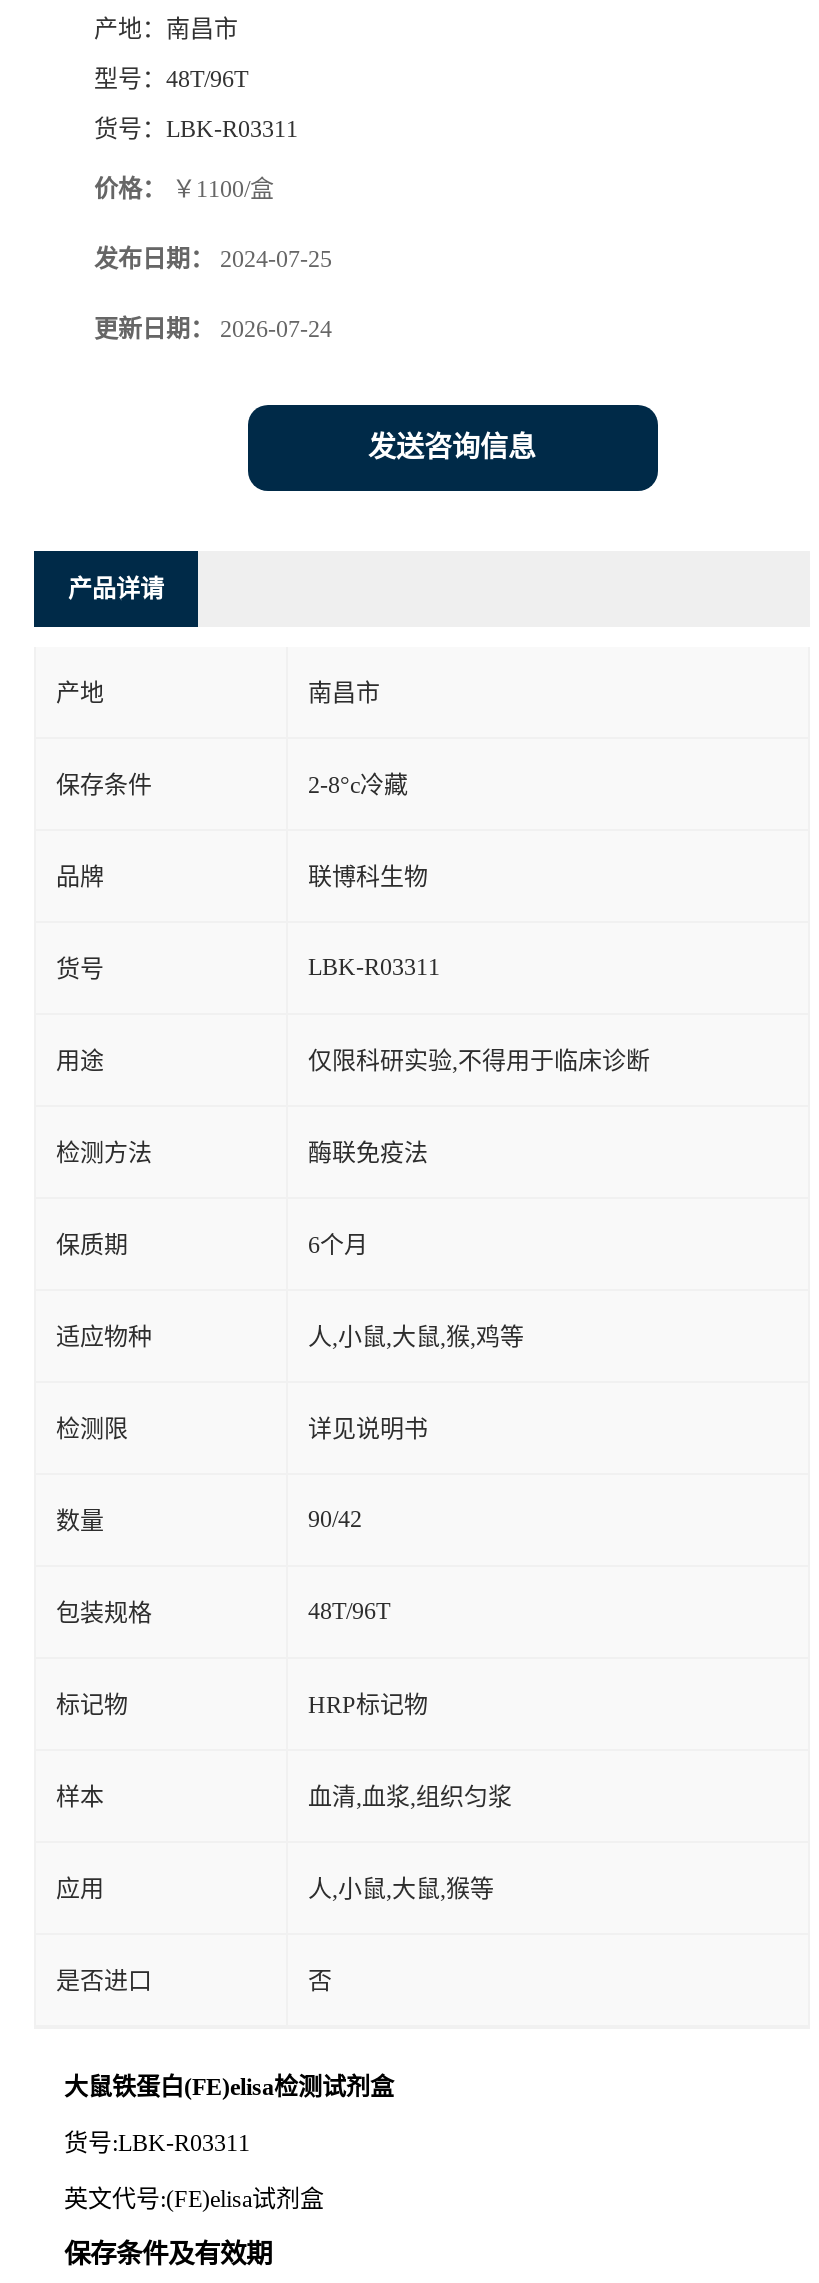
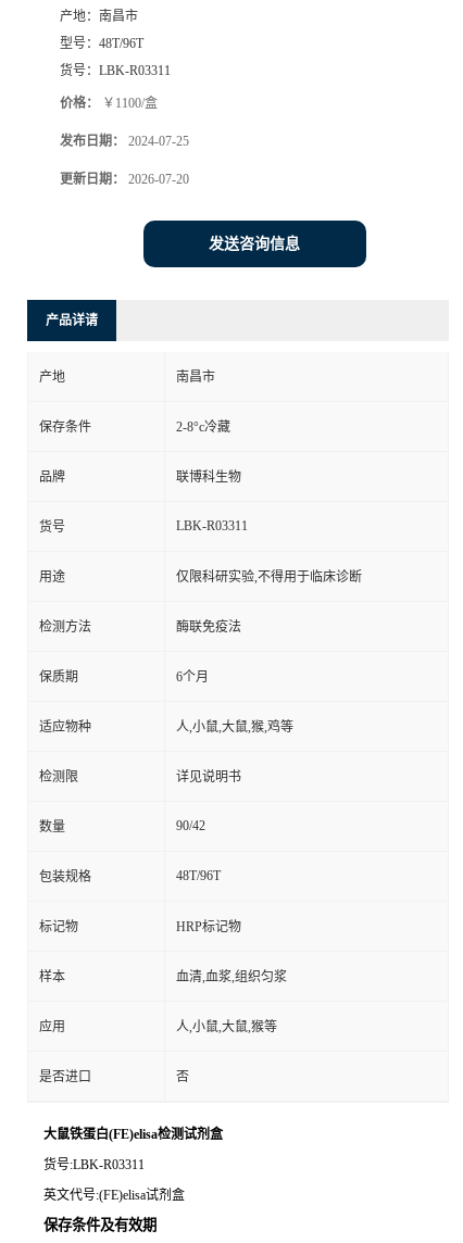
- 更新日期：2026-07-24
+ 更新日期：2026-07-20
